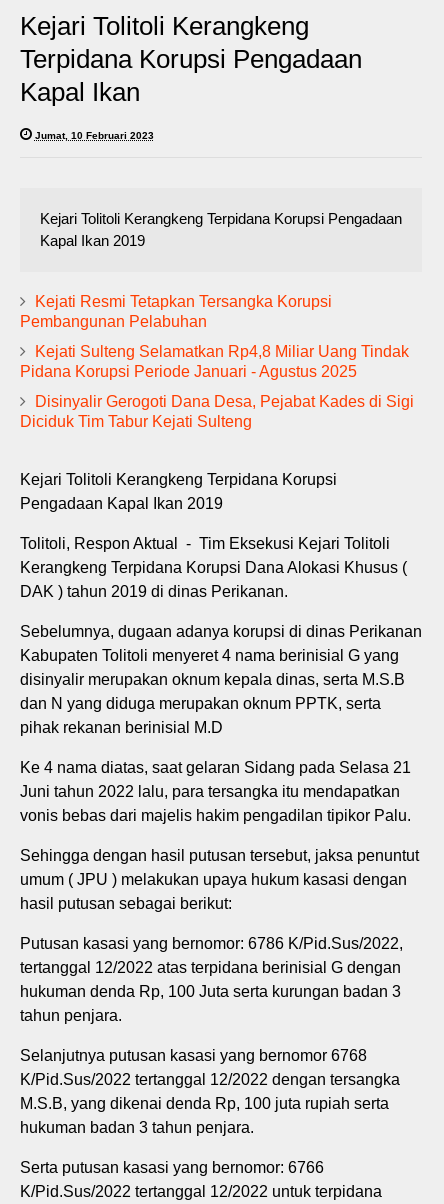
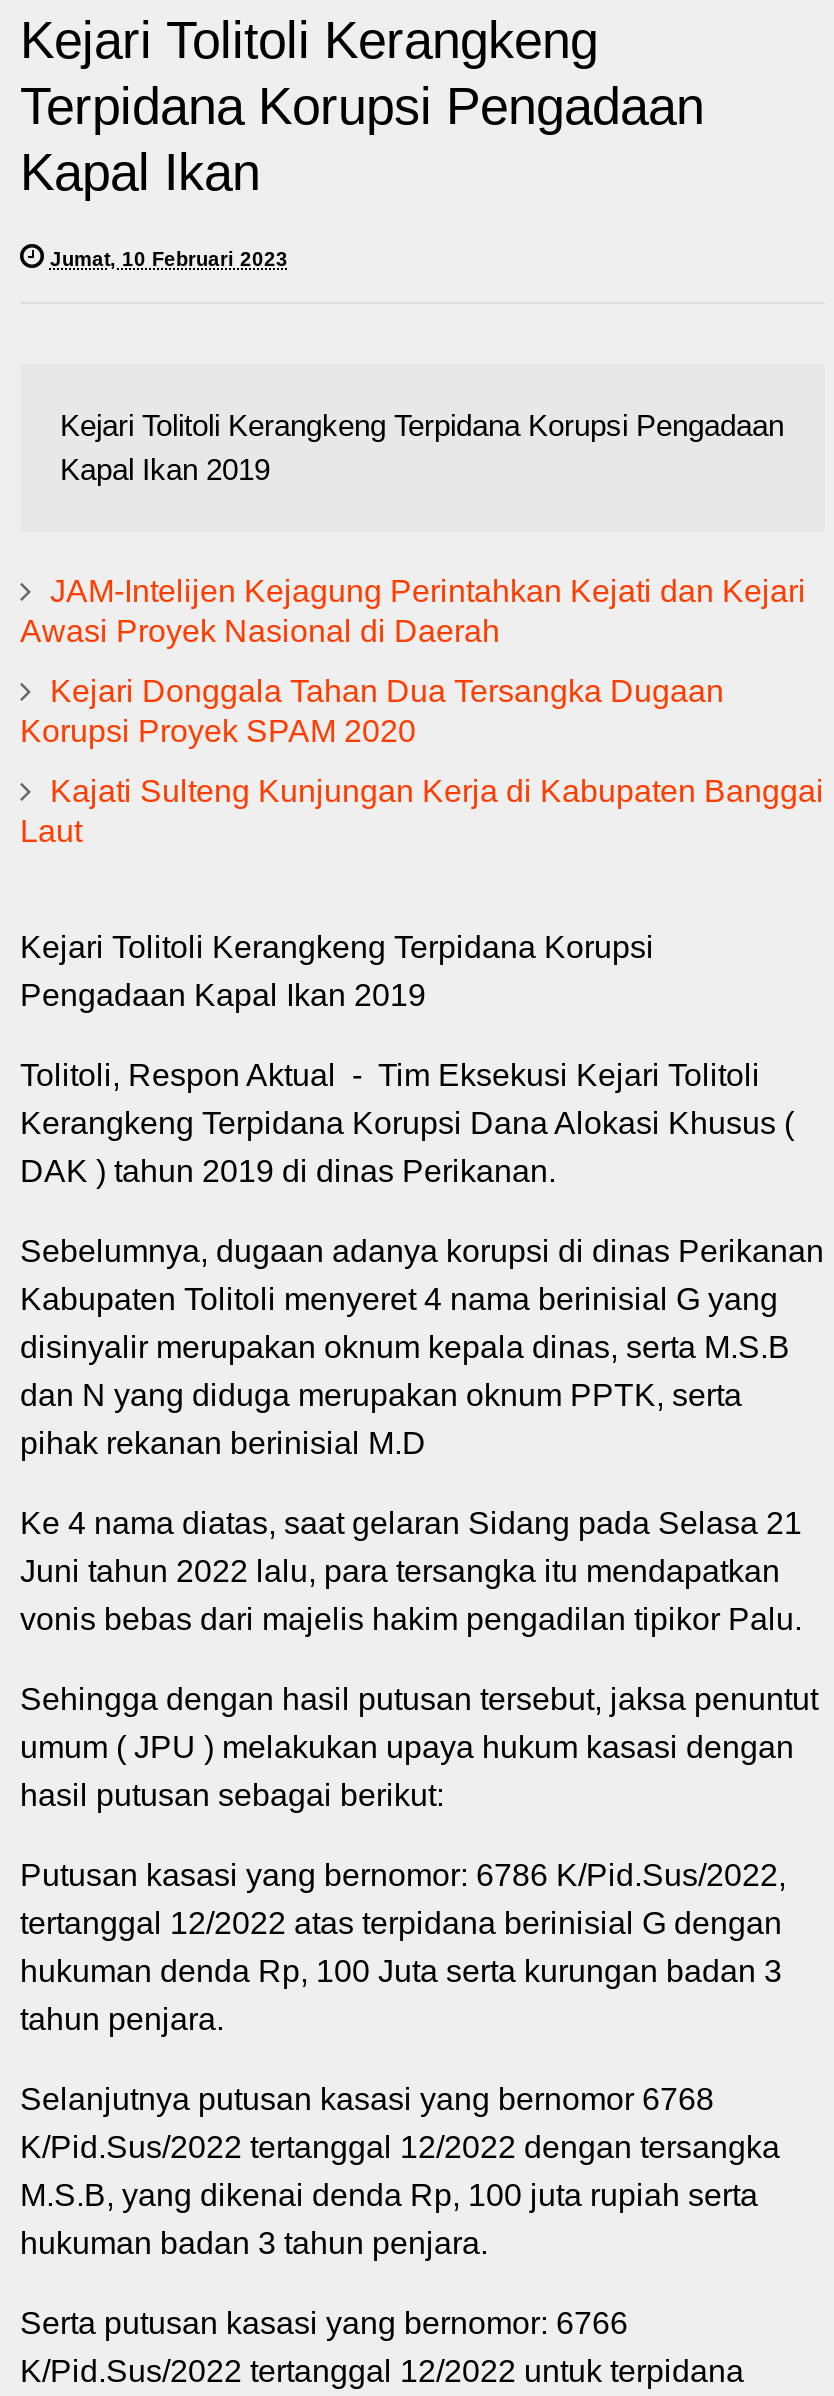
- Kejati Resmi Tetapkan Tersangka Korupsi
- Pembangunan Pelabuhan
+ JAM-Intelijen Kejagung Perintahkan Kejati dan Kejari
+ Awasi Proyek Nasional di Daerah

- Kejati Sulteng Selamatkan Rp4,8 Miliar Uang Tindak
- Pidana Korupsi Periode Januari - Agustus 2025
+ Kejari Donggala Tahan Dua Tersangka Dugaan
+ Korupsi Proyek SPAM 2020

- Disinyalir Gerogoti Dana Desa, Pejabat Kades di Sigi
- Diciduk Tim Tabur Kejati Sulteng
+ Kajati Sulteng Kunjungan Kerja di Kabupaten Banggai
+ Laut
